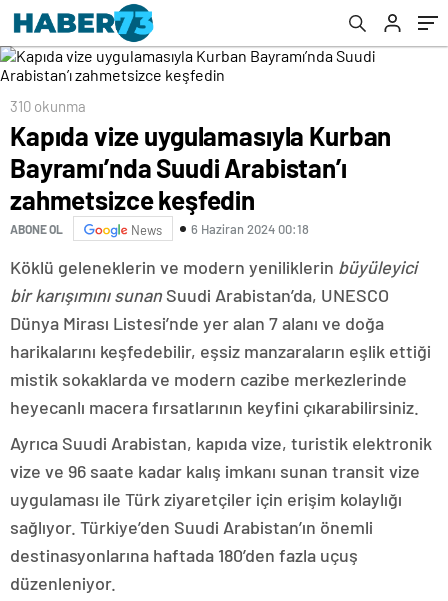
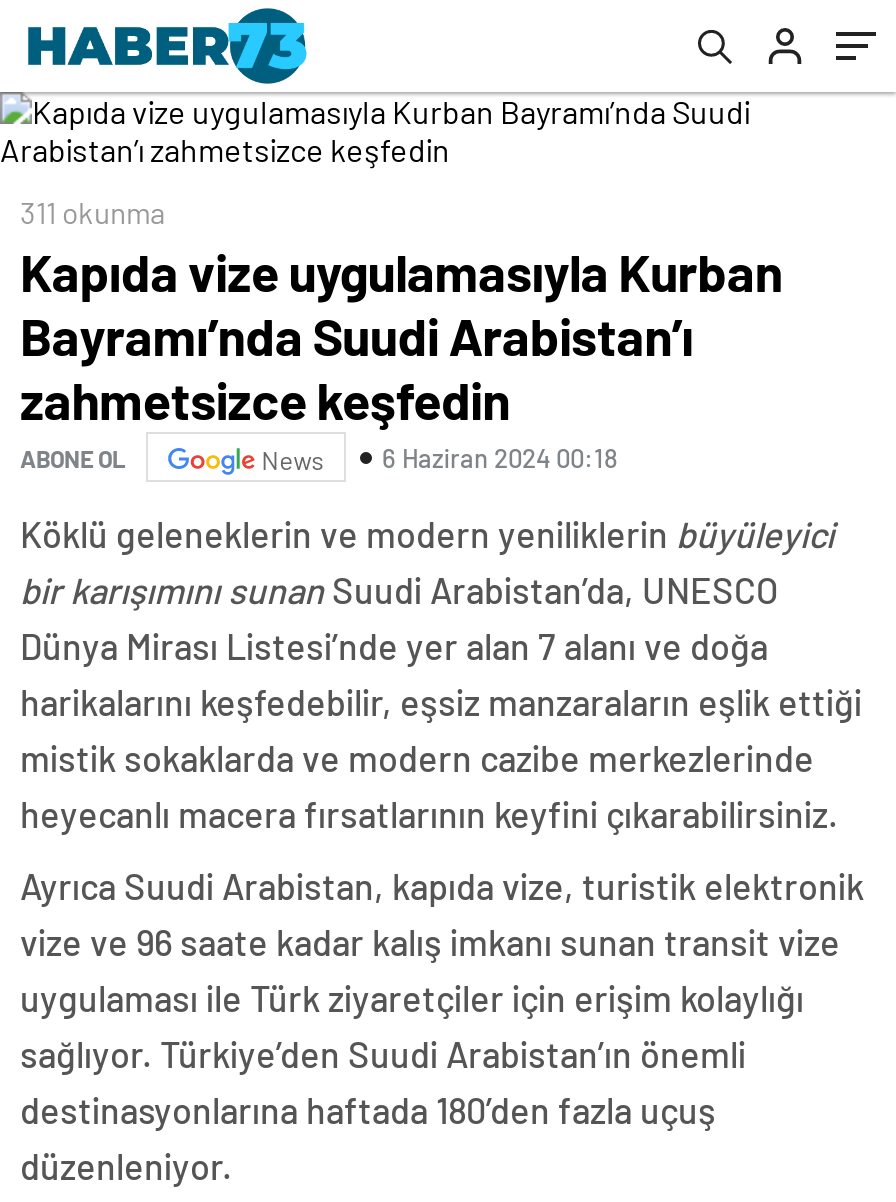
- 310 okunma
+ 311 okunma
